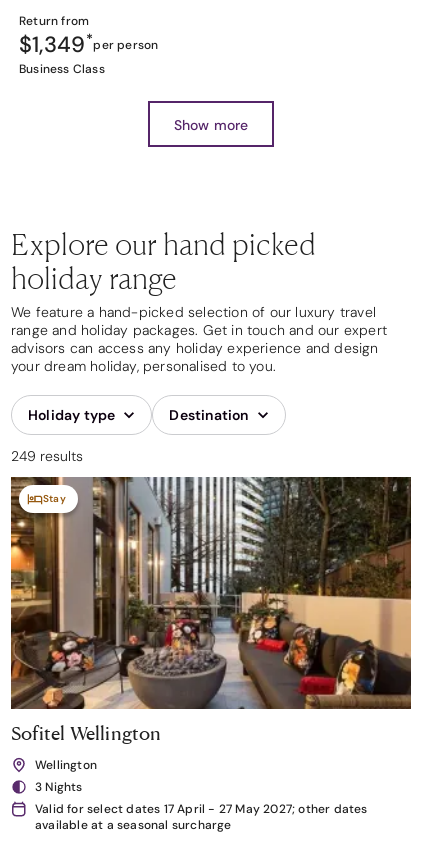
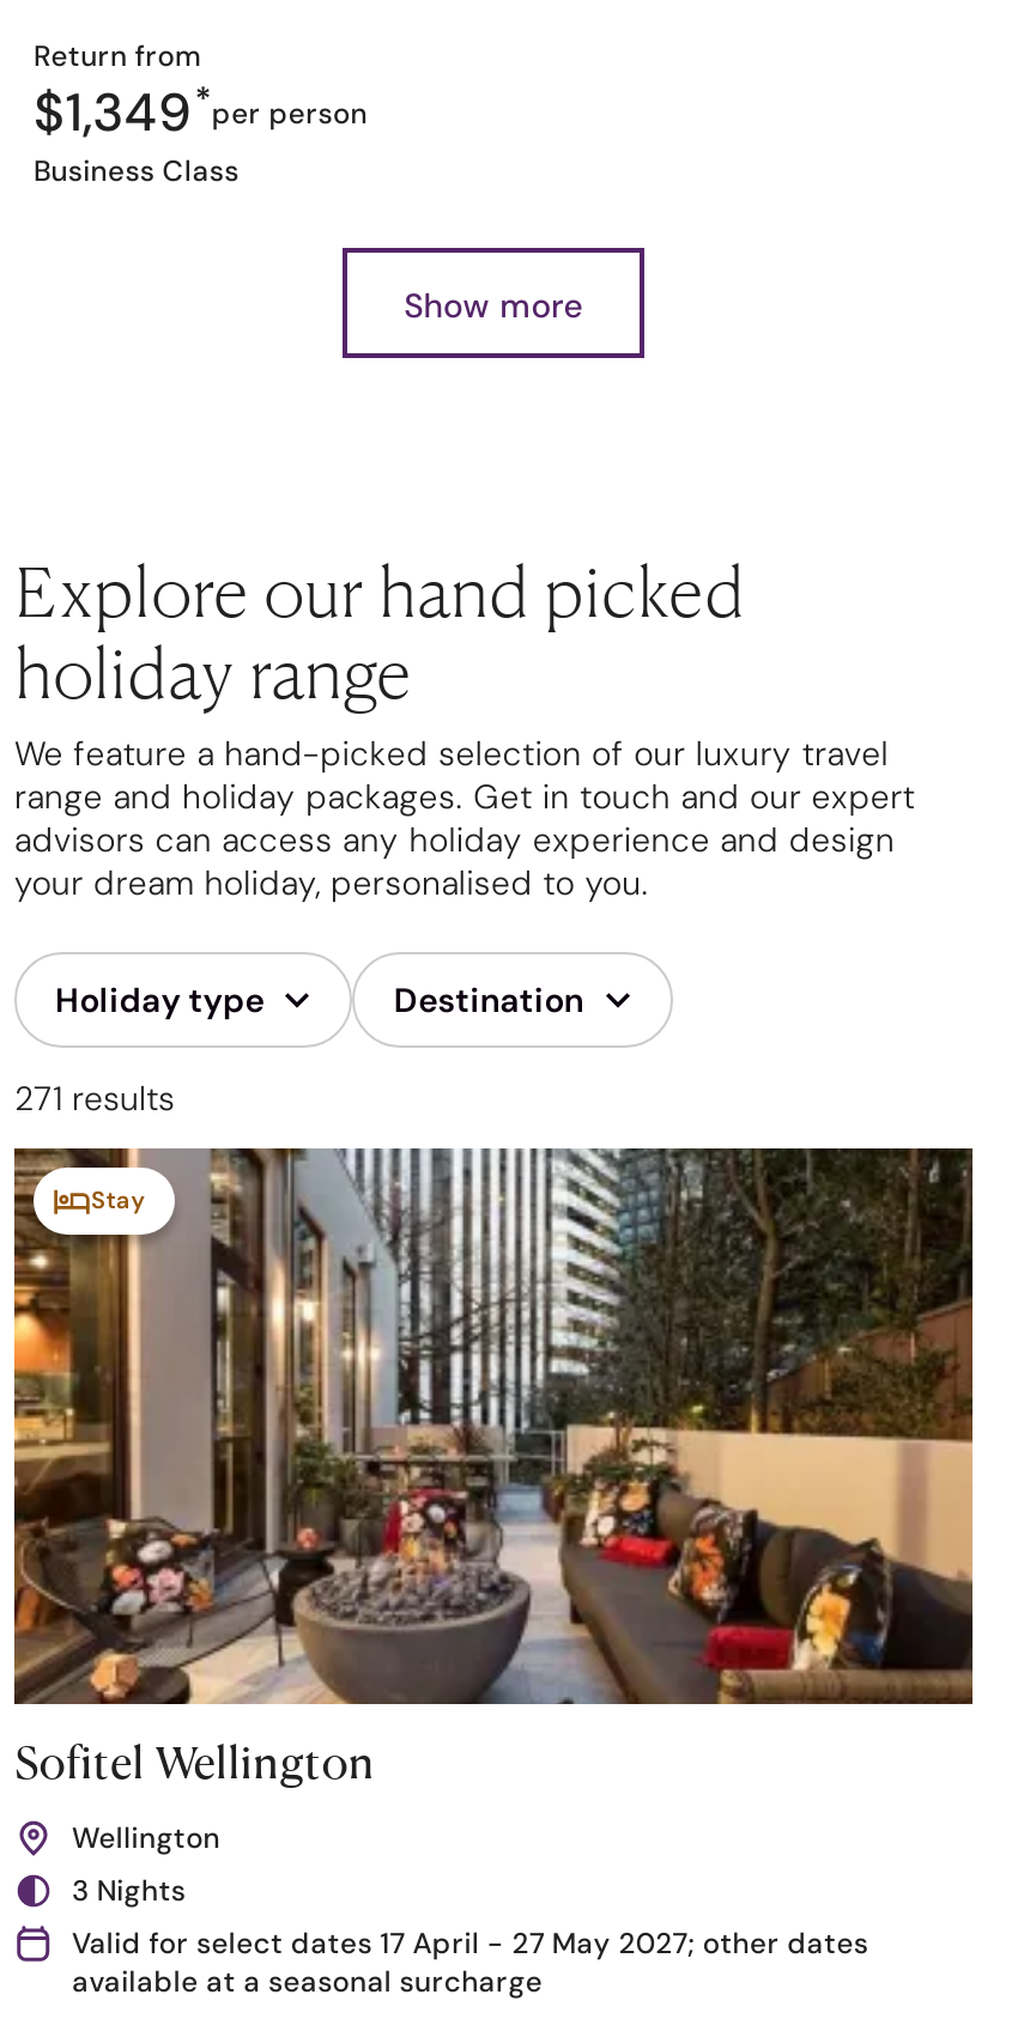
- 249 results
+ 271 results
